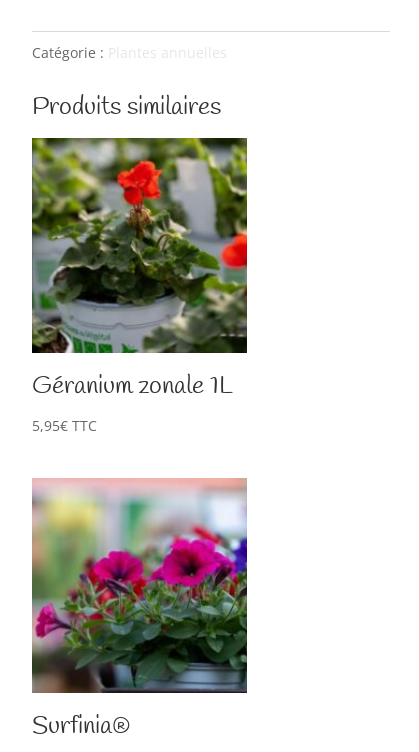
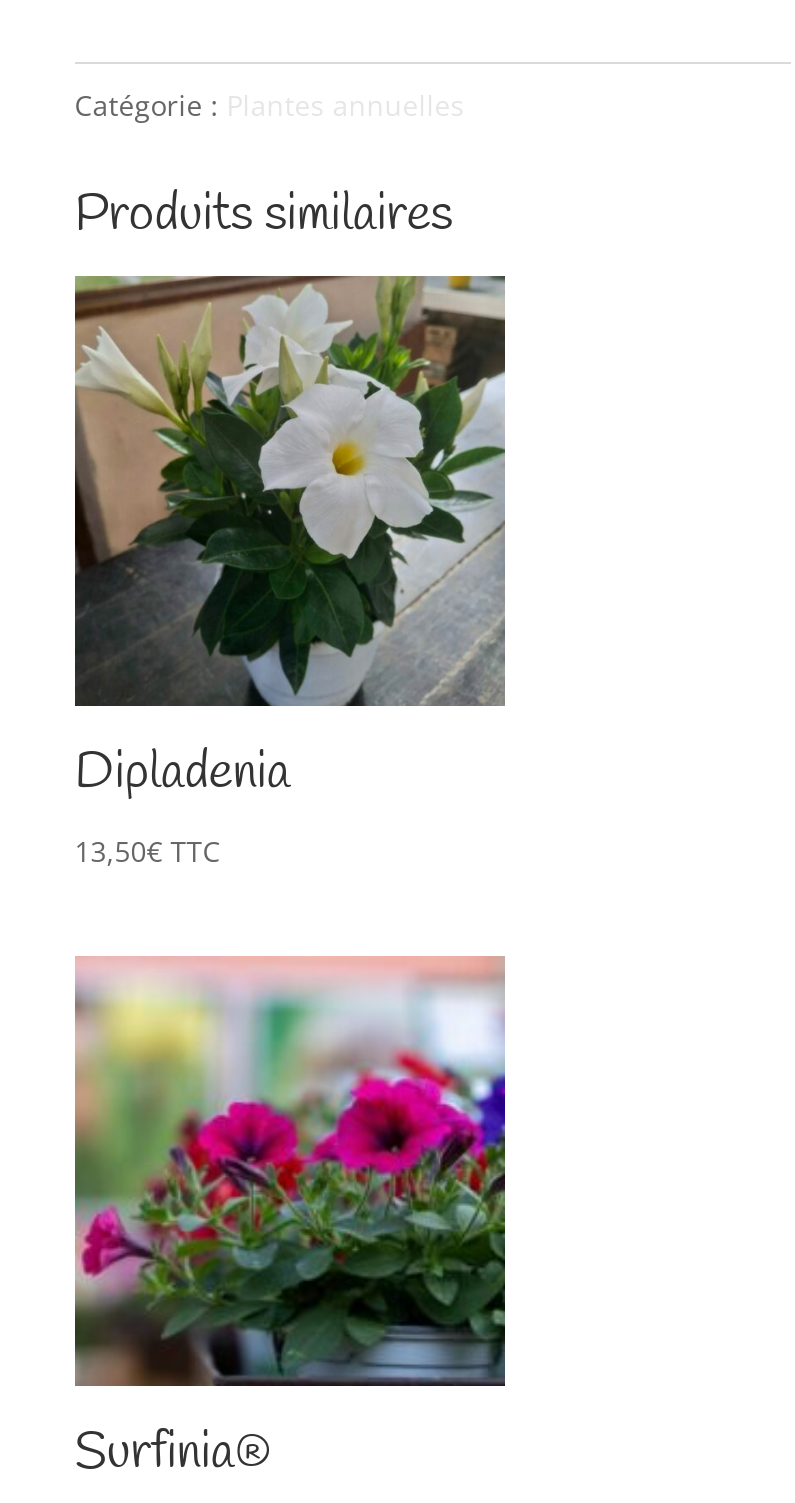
- [image]
- Géranium zonale 1L
- 5,95€ TTC
+ [image]
+ Dipladenia
+ 13,50€ TTC
